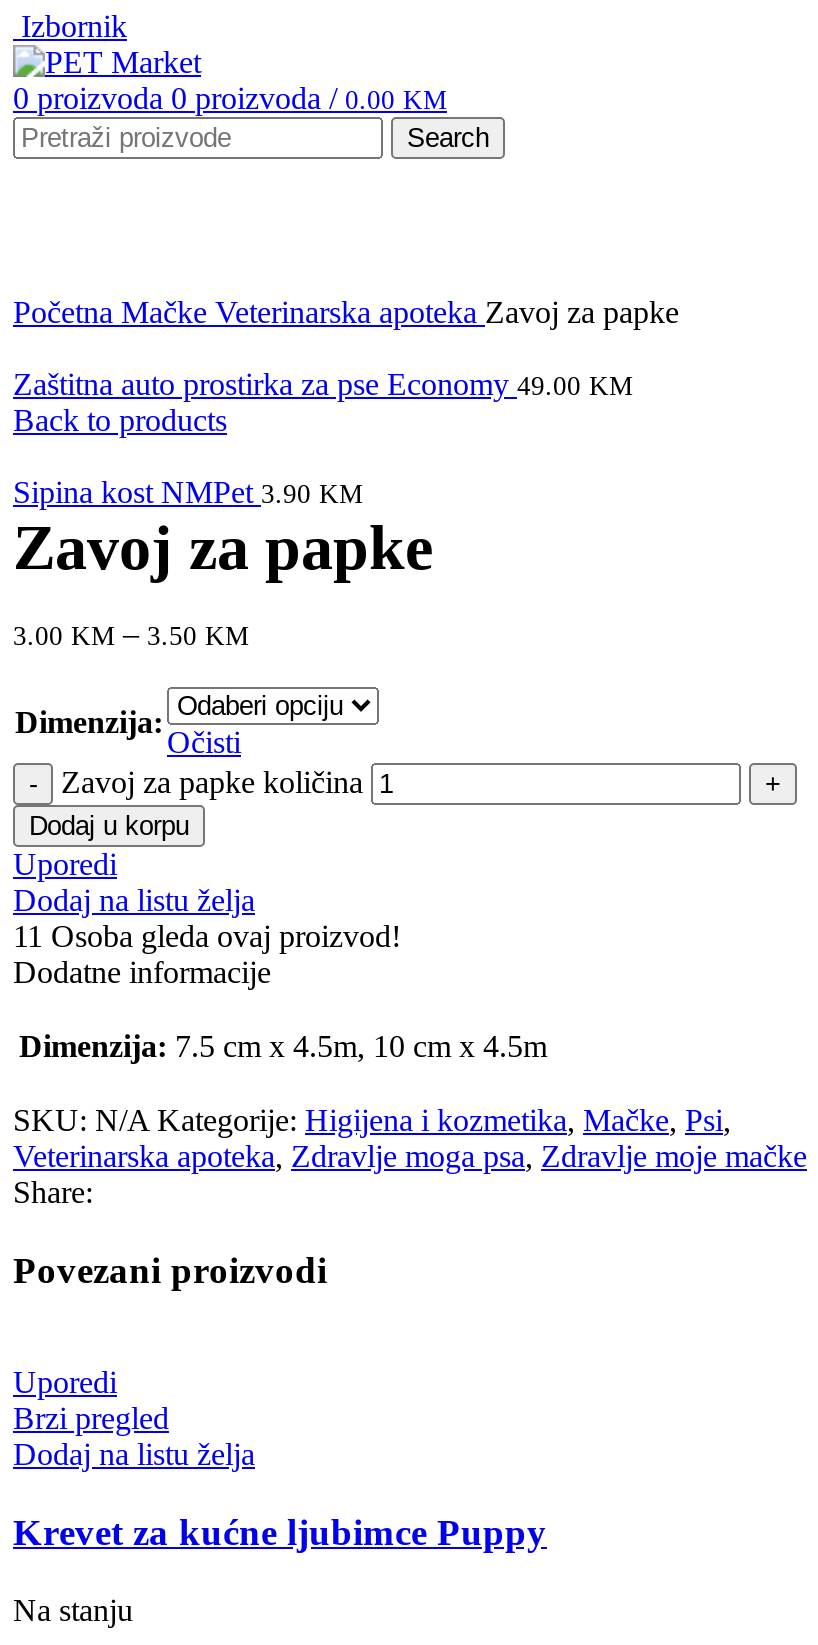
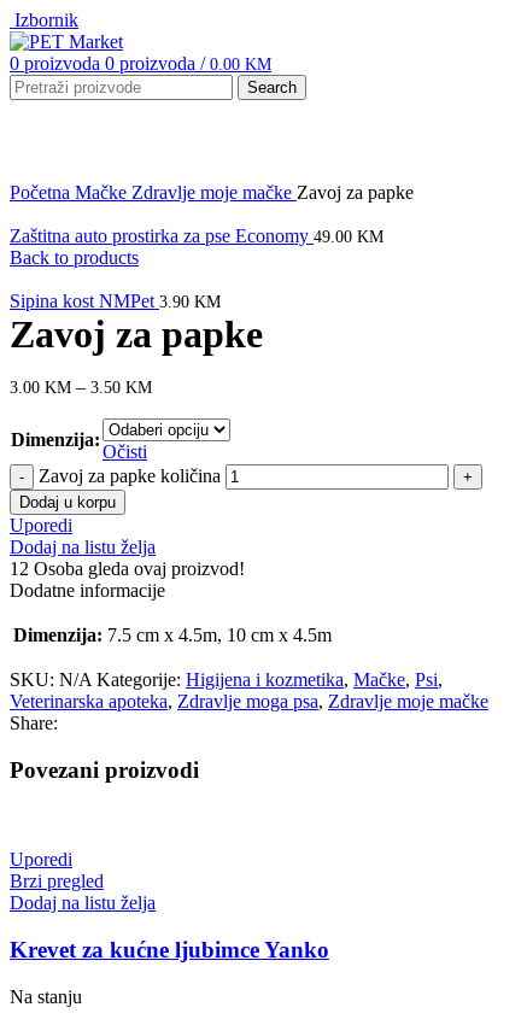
- Početna Mačke Veterinarska apoteka Zavoj za papke
+ Početna Mačke Zdravlje moje mačke Zavoj za papke

- 11 Osoba gleda ovaj proizvod!
+ 12 Osoba gleda ovaj proizvod!

- Krevet za kućne ljubimce Puppy
+ Krevet za kućne ljubimce Yanko
